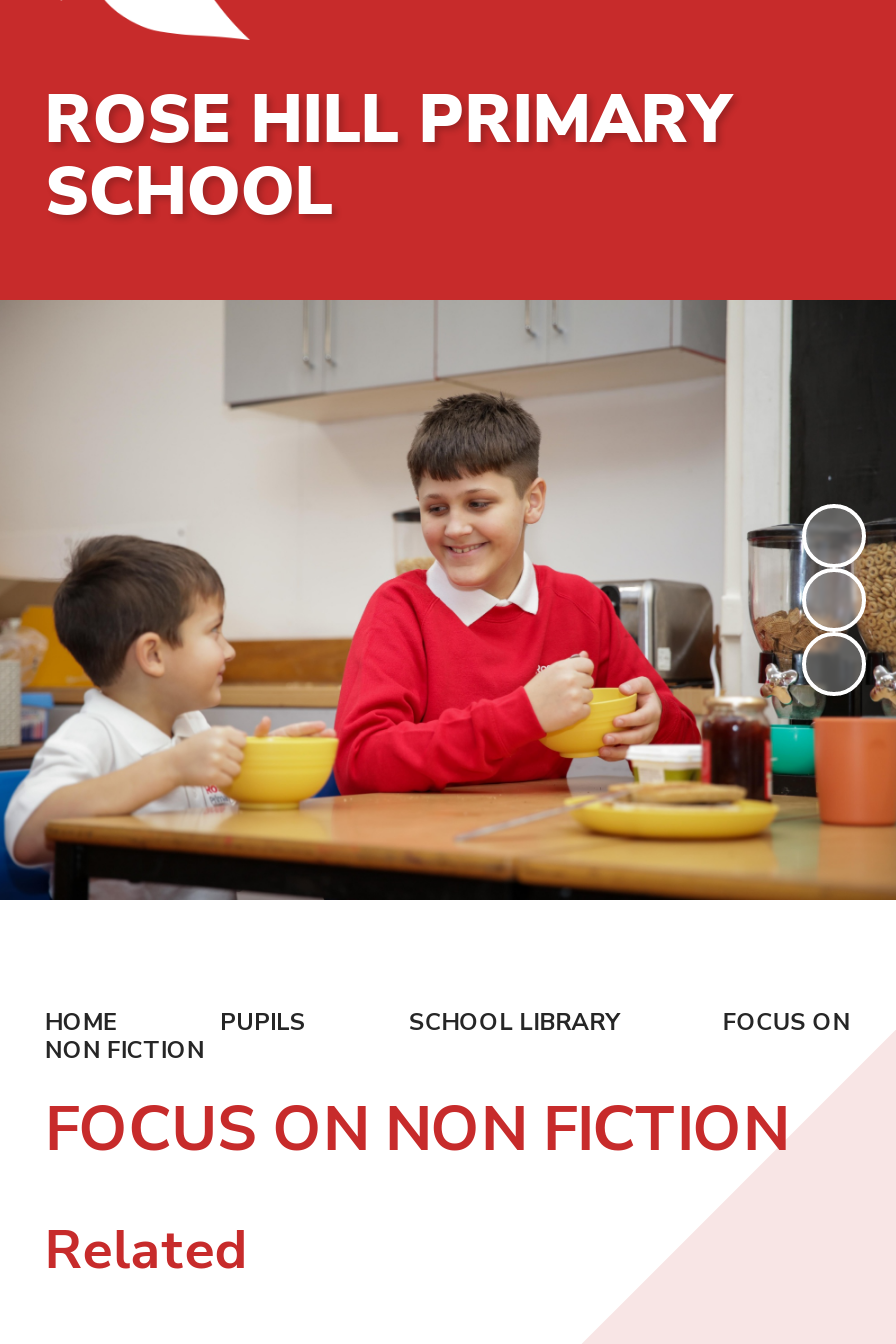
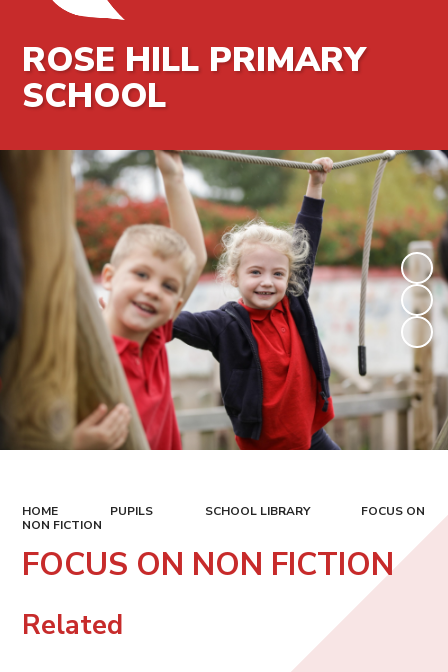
- [image]
+ [image]
